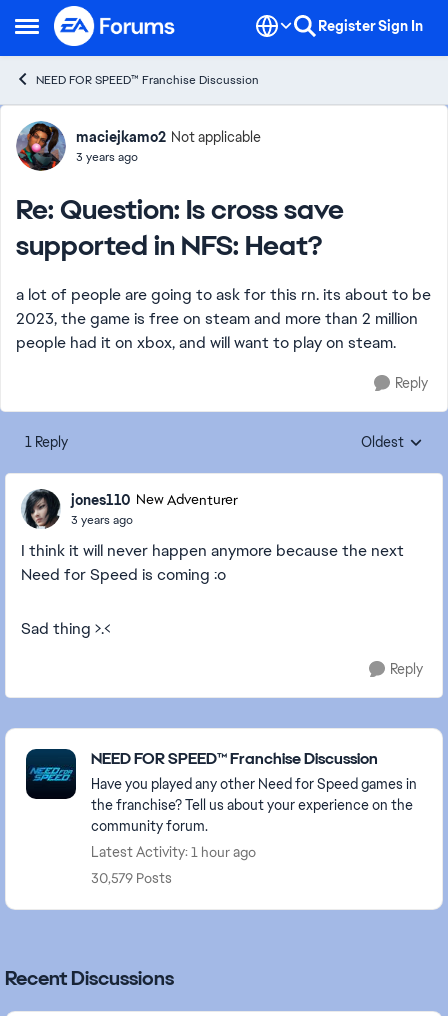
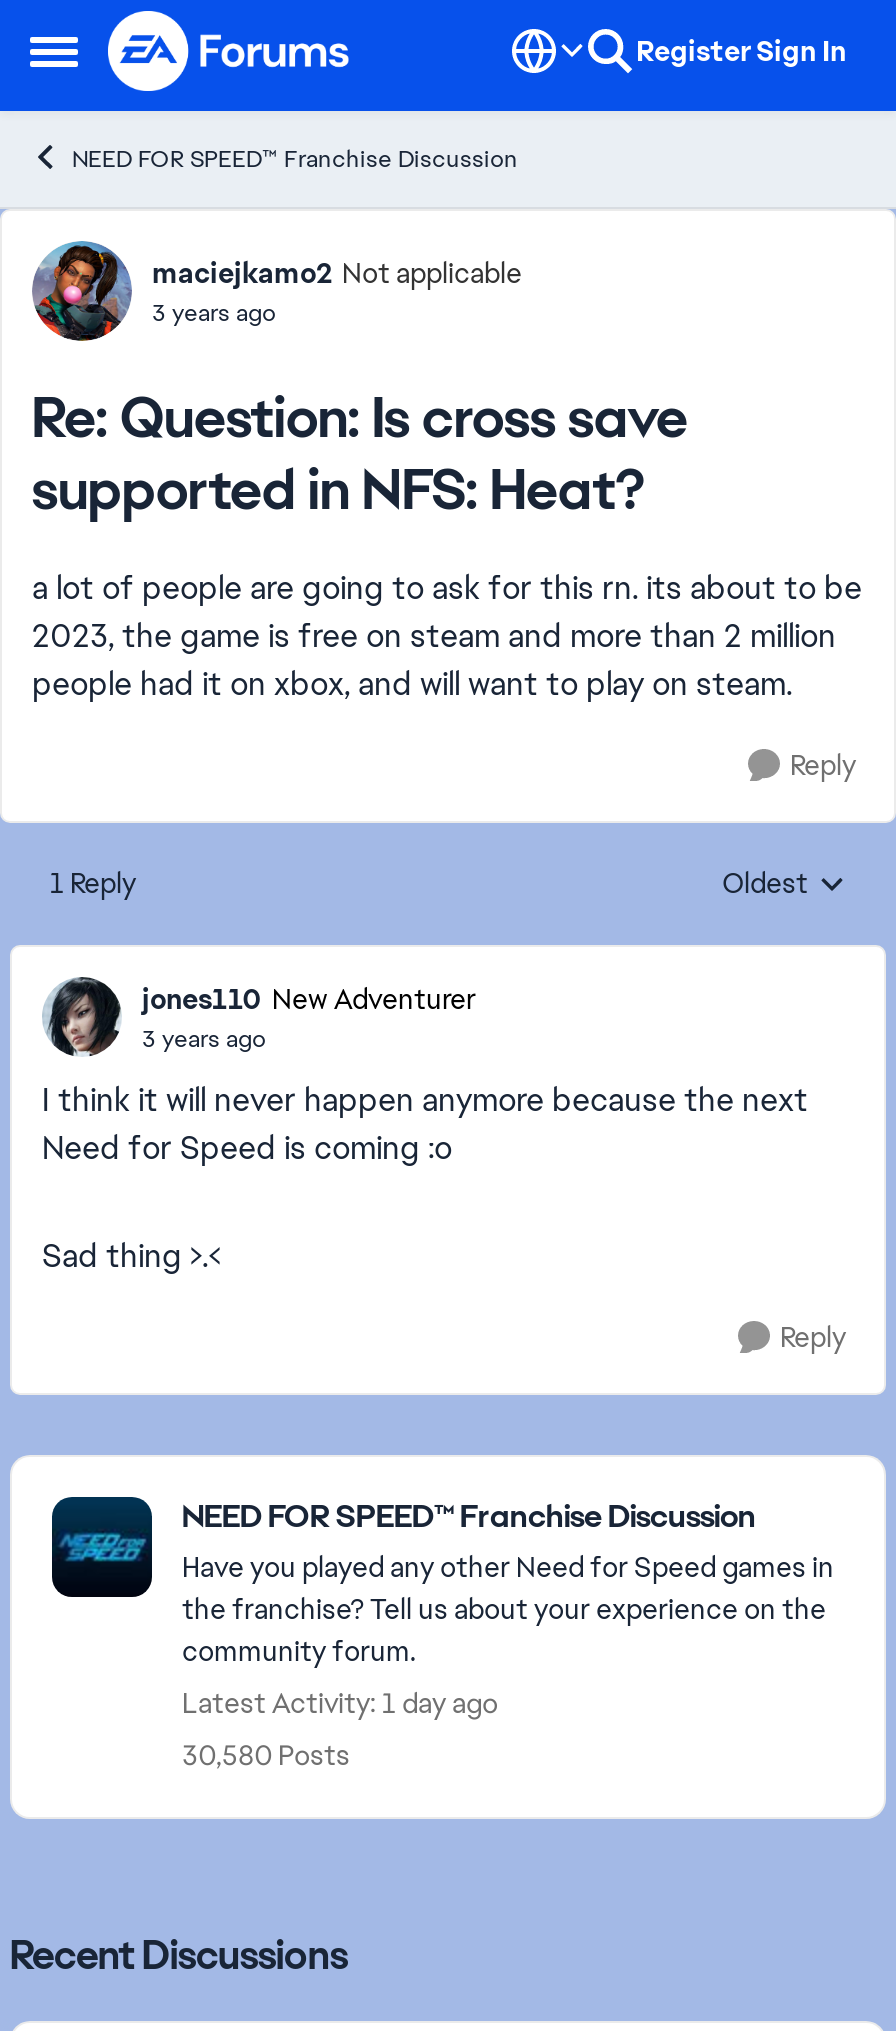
- Latest Activity: 1 hour ago
+ Latest Activity: 1 day ago

- 30,579 Posts
+ 30,580 Posts
